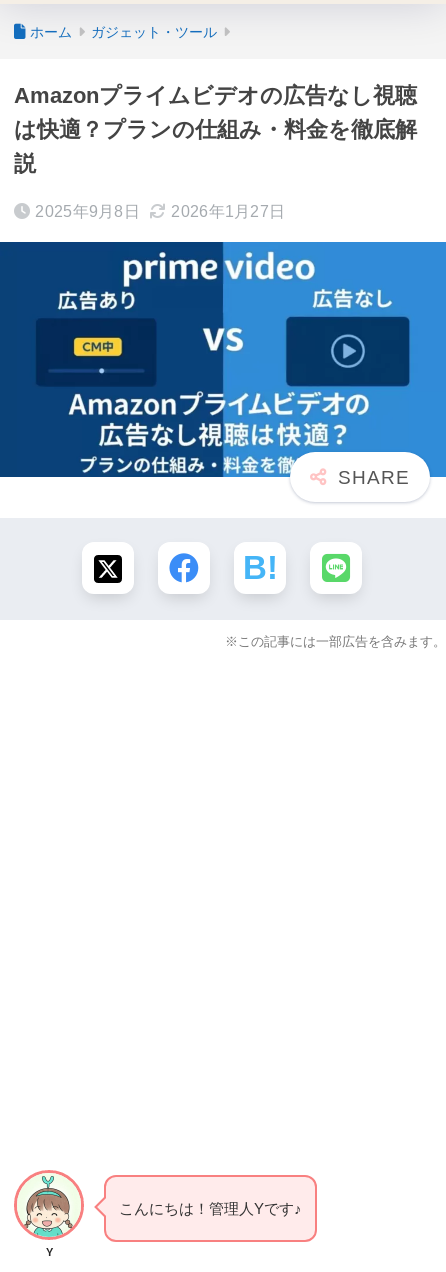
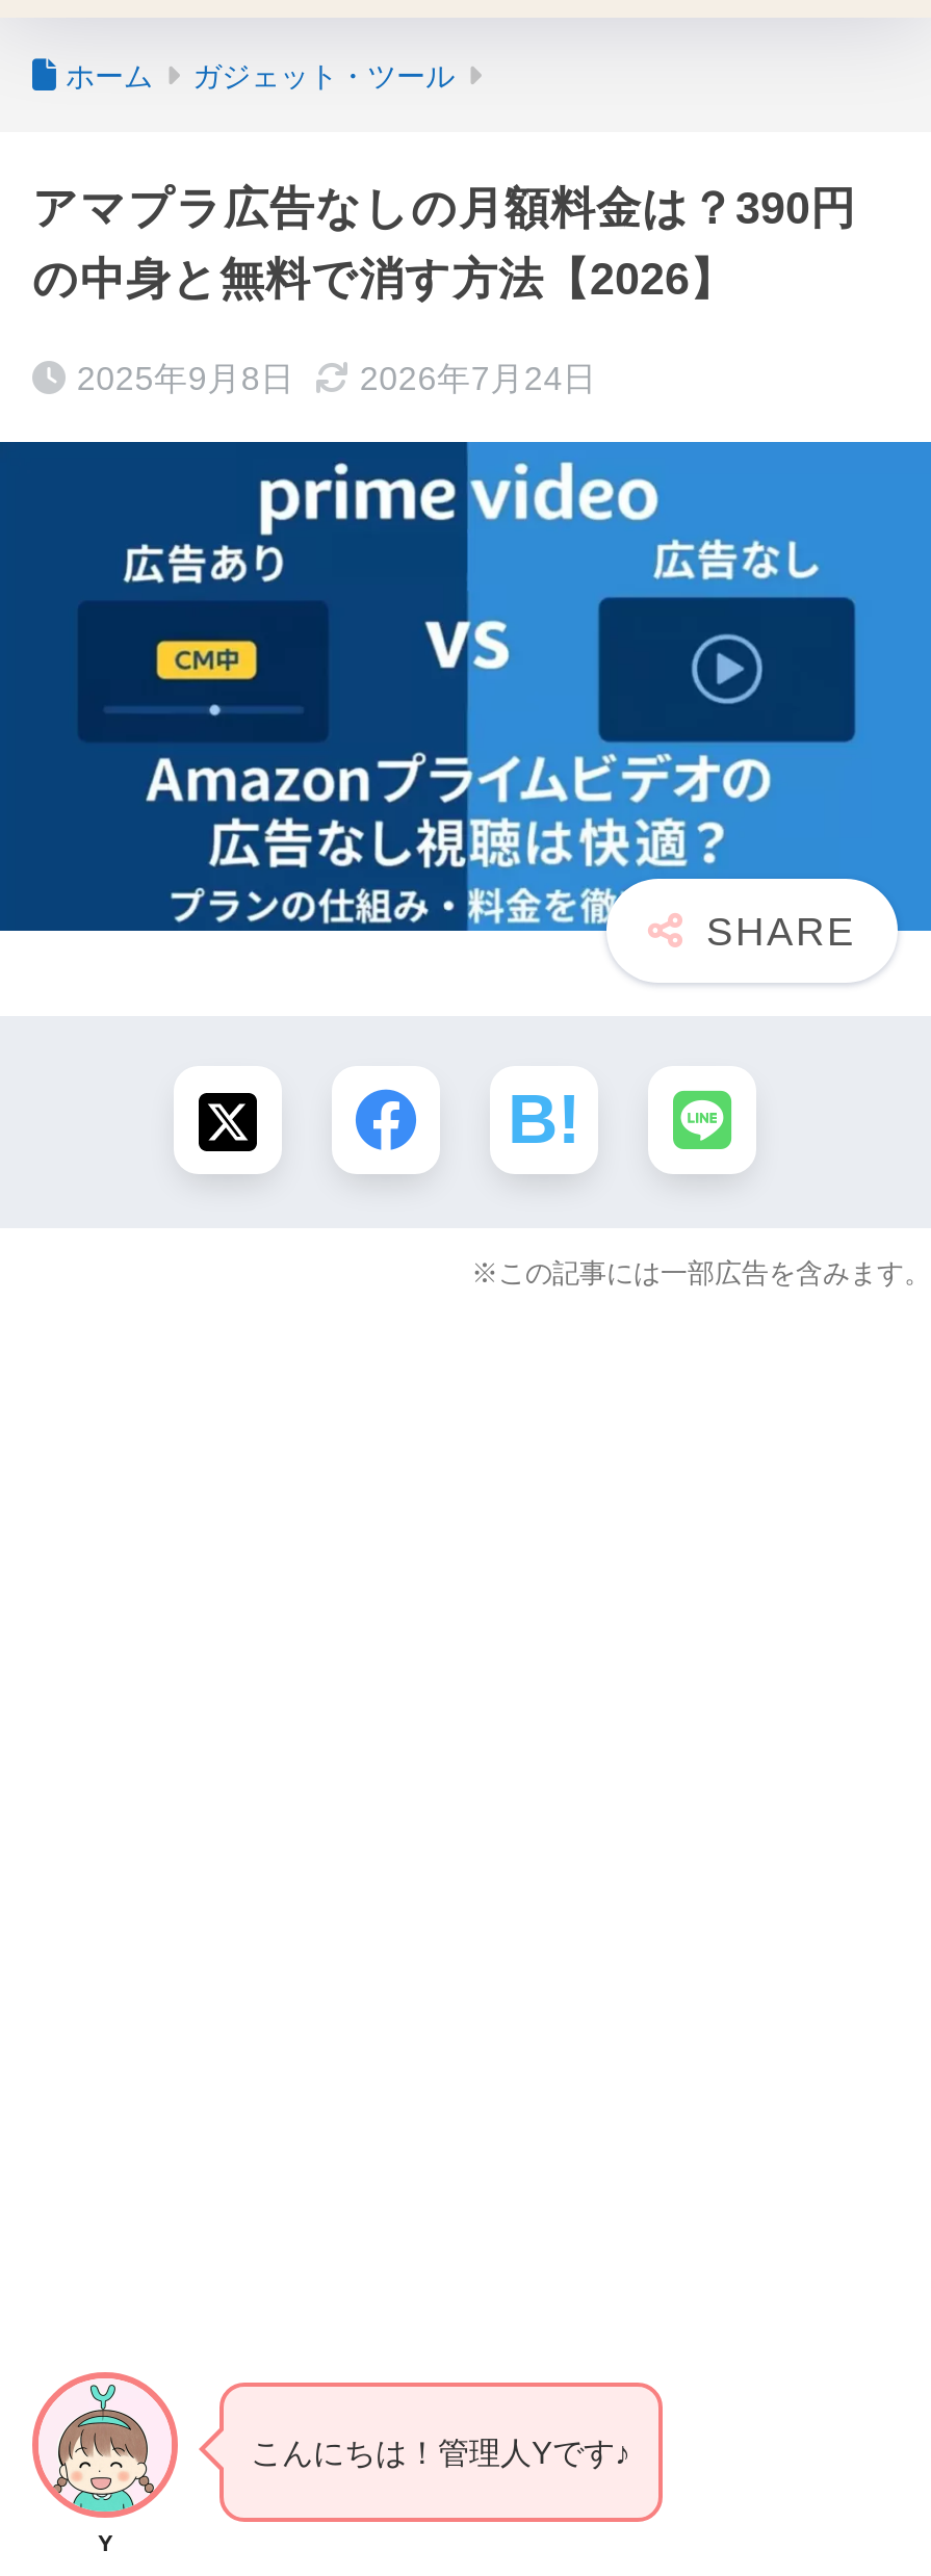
- Amazonプライムビデオの広告なし視聴
- は快適？プランの仕組み・料金を徹底解
- 説
+ アマプラ広告なしの月額料金は？390円
+ の中身と無料で消す方法【2026】

- 2025年9月8日 2026年1月27日
+ 2025年9月8日 2026年7月24日
